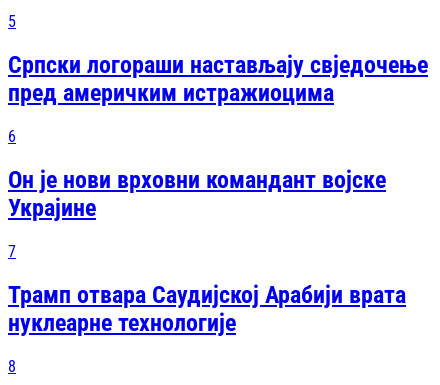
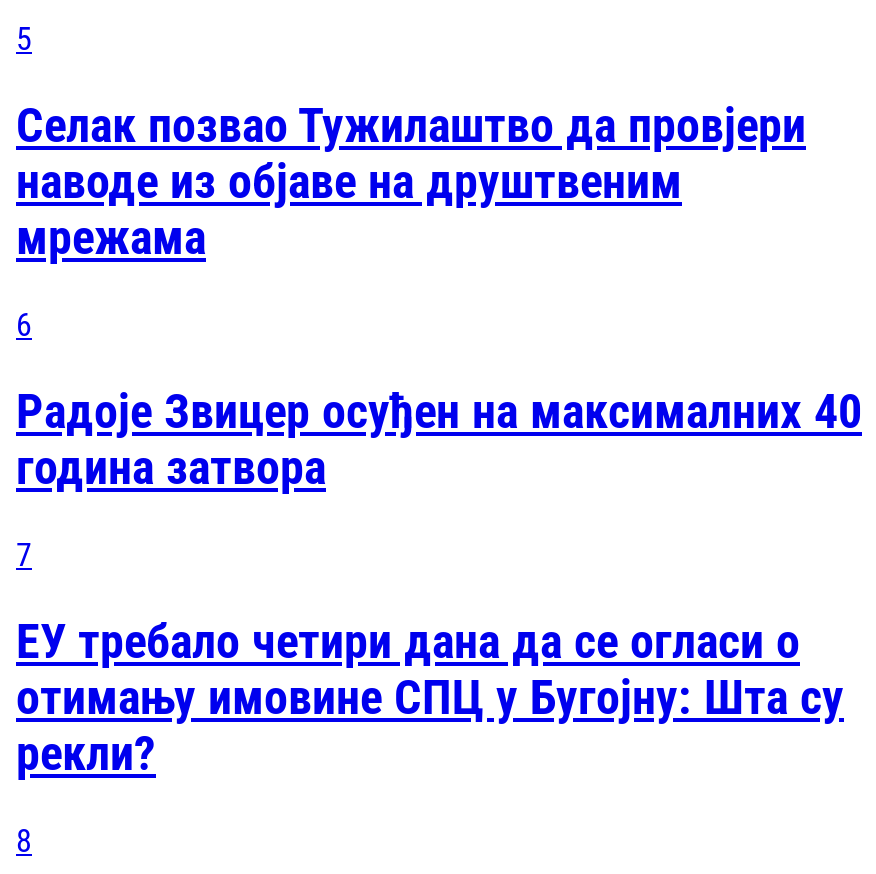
- Српски логораши настављају свједочење
- пред америчким истражиоцима
+ Селак позвао Тужилаштво да провјери
+ наводе из објаве на друштвеним
+ мрежама

- Он је нови врховни командант војске
- Украјине
+ Радоје Звицер осуђен на максималних 40
+ година затвора

- Трамп отвара Саудијској Арабији врата
- нуклеарне технологије
+ ЕУ требало четири дана да се огласи о
+ отимању имовине СПЦ у Бугојну: Шта су
+ рекли?
